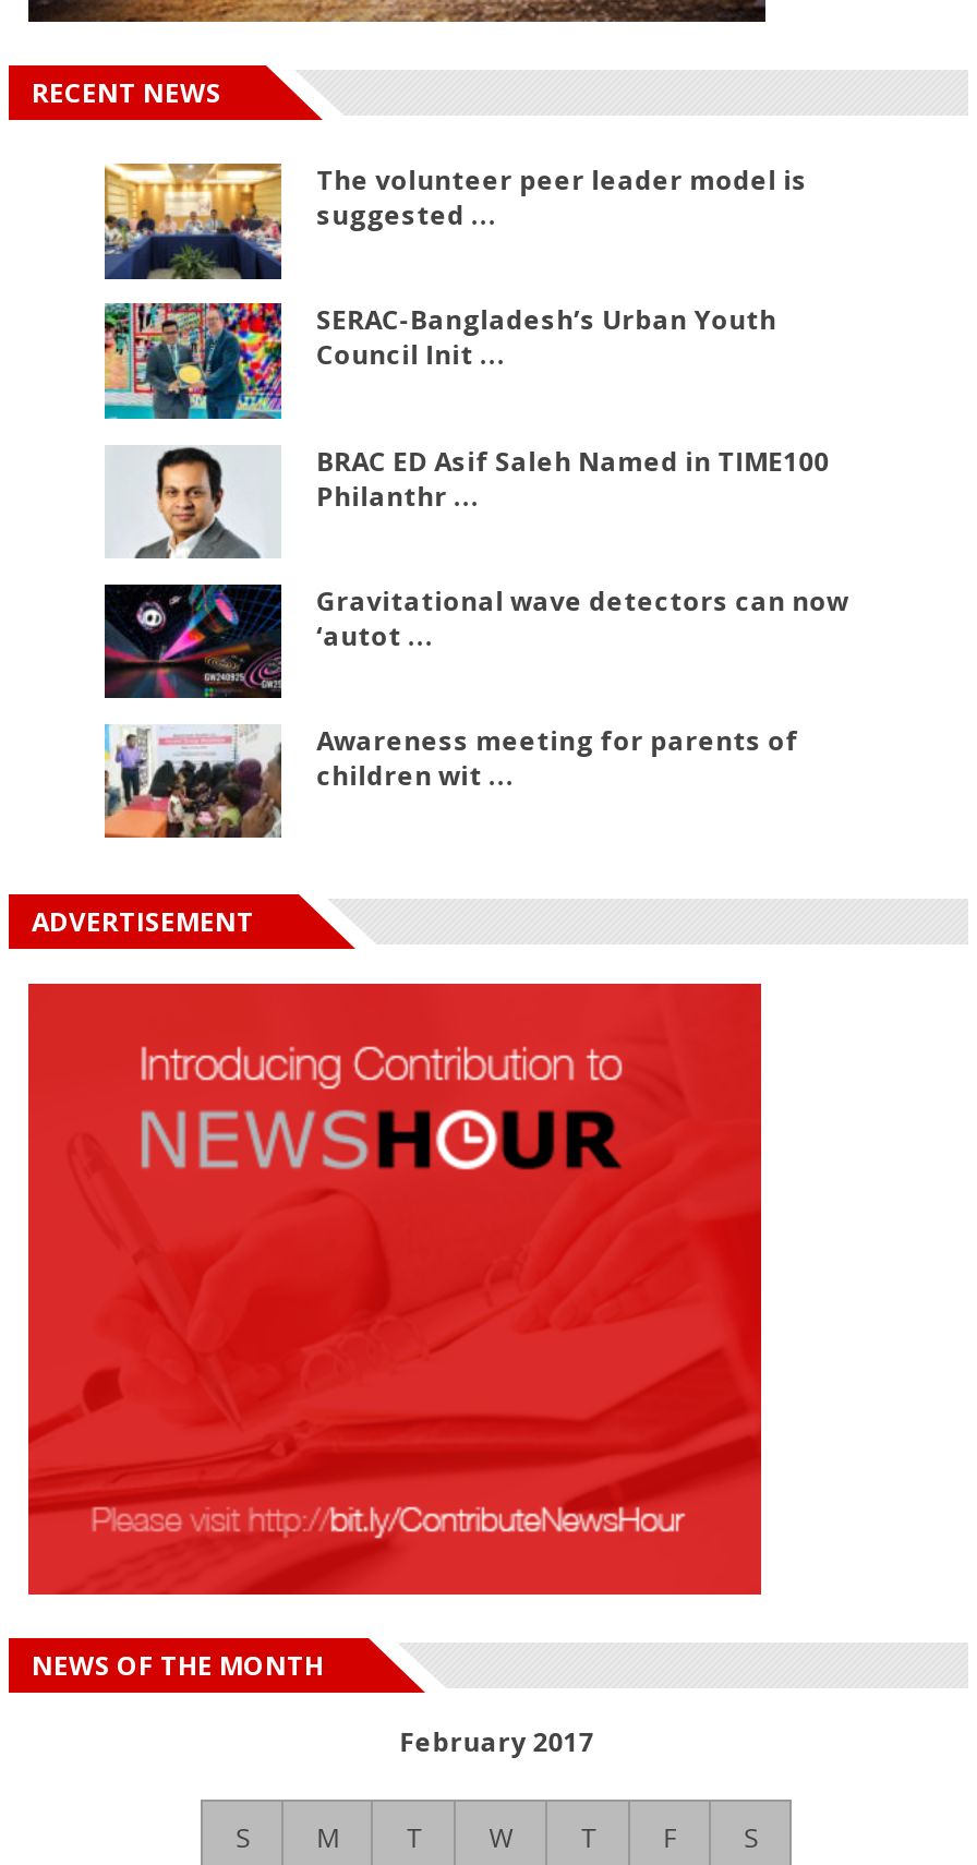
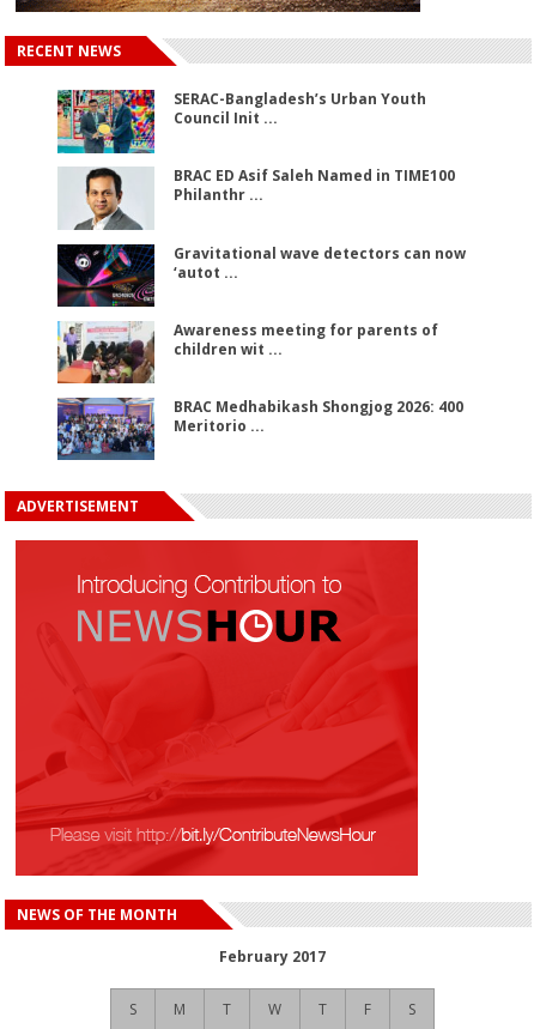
- [image]
- The volunteer peer leader model is
- suggested ...

moved up: [image] | SERAC-Bangladesh’s Urban Youth | Council Init ... | ... | Awareness meeting for parents of | children wit ...

+ [image]
+ BRAC Medhabikash Shongjog 2026: 400
+ Meritorio ...
